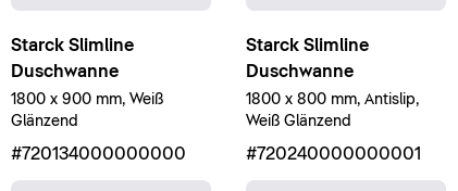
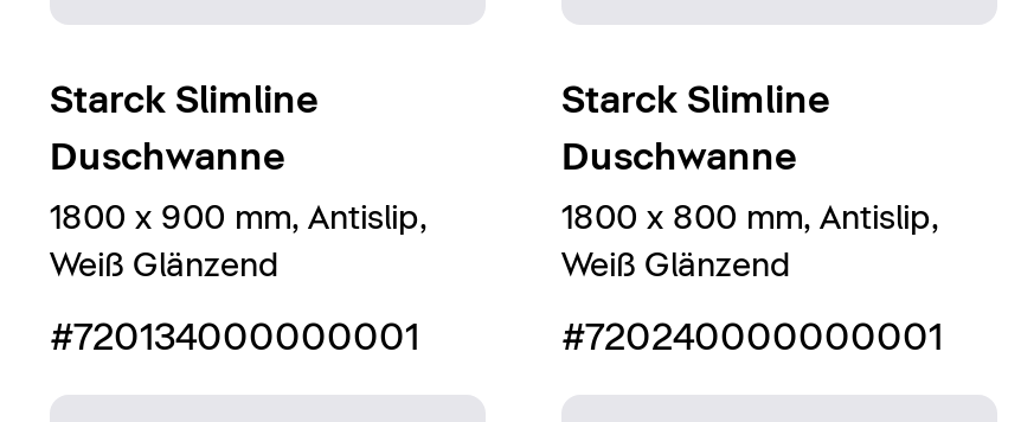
- 1800 x 900 mm, Weiß
- Glänzend
+ 1800 x 900 mm, Antislip,
+ Weiß Glänzend

- #720134000000000
+ #720134000000001
